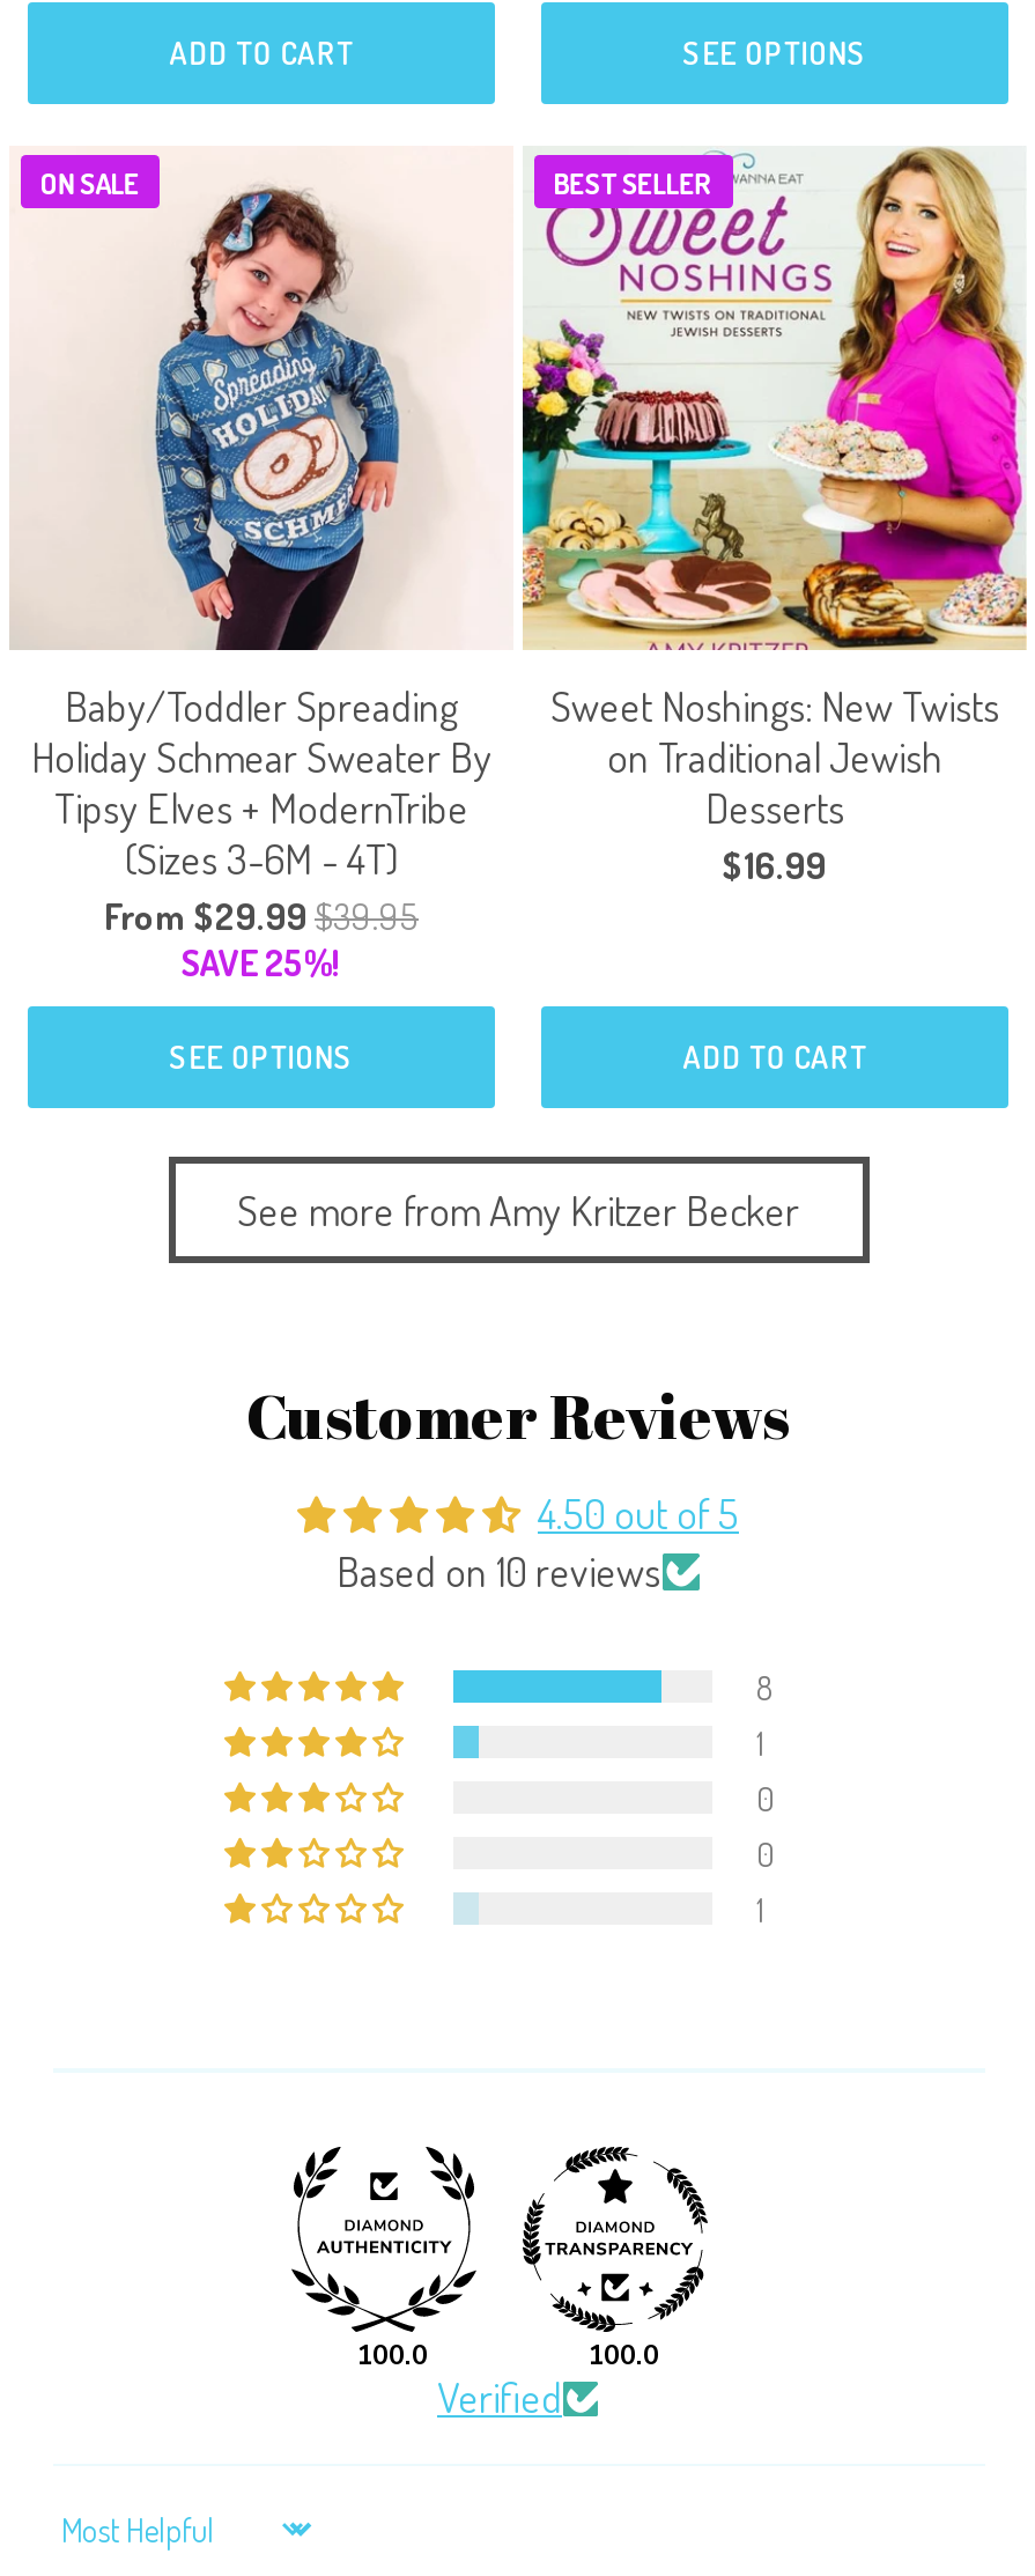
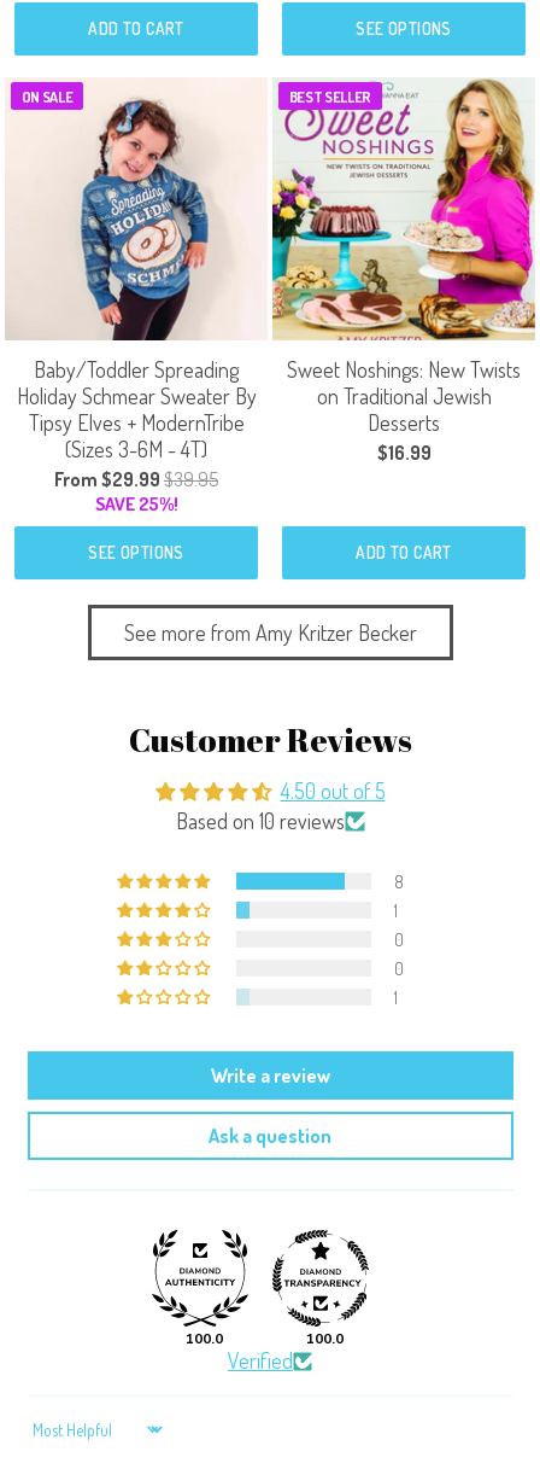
+ Write a review
+ Ask a question
